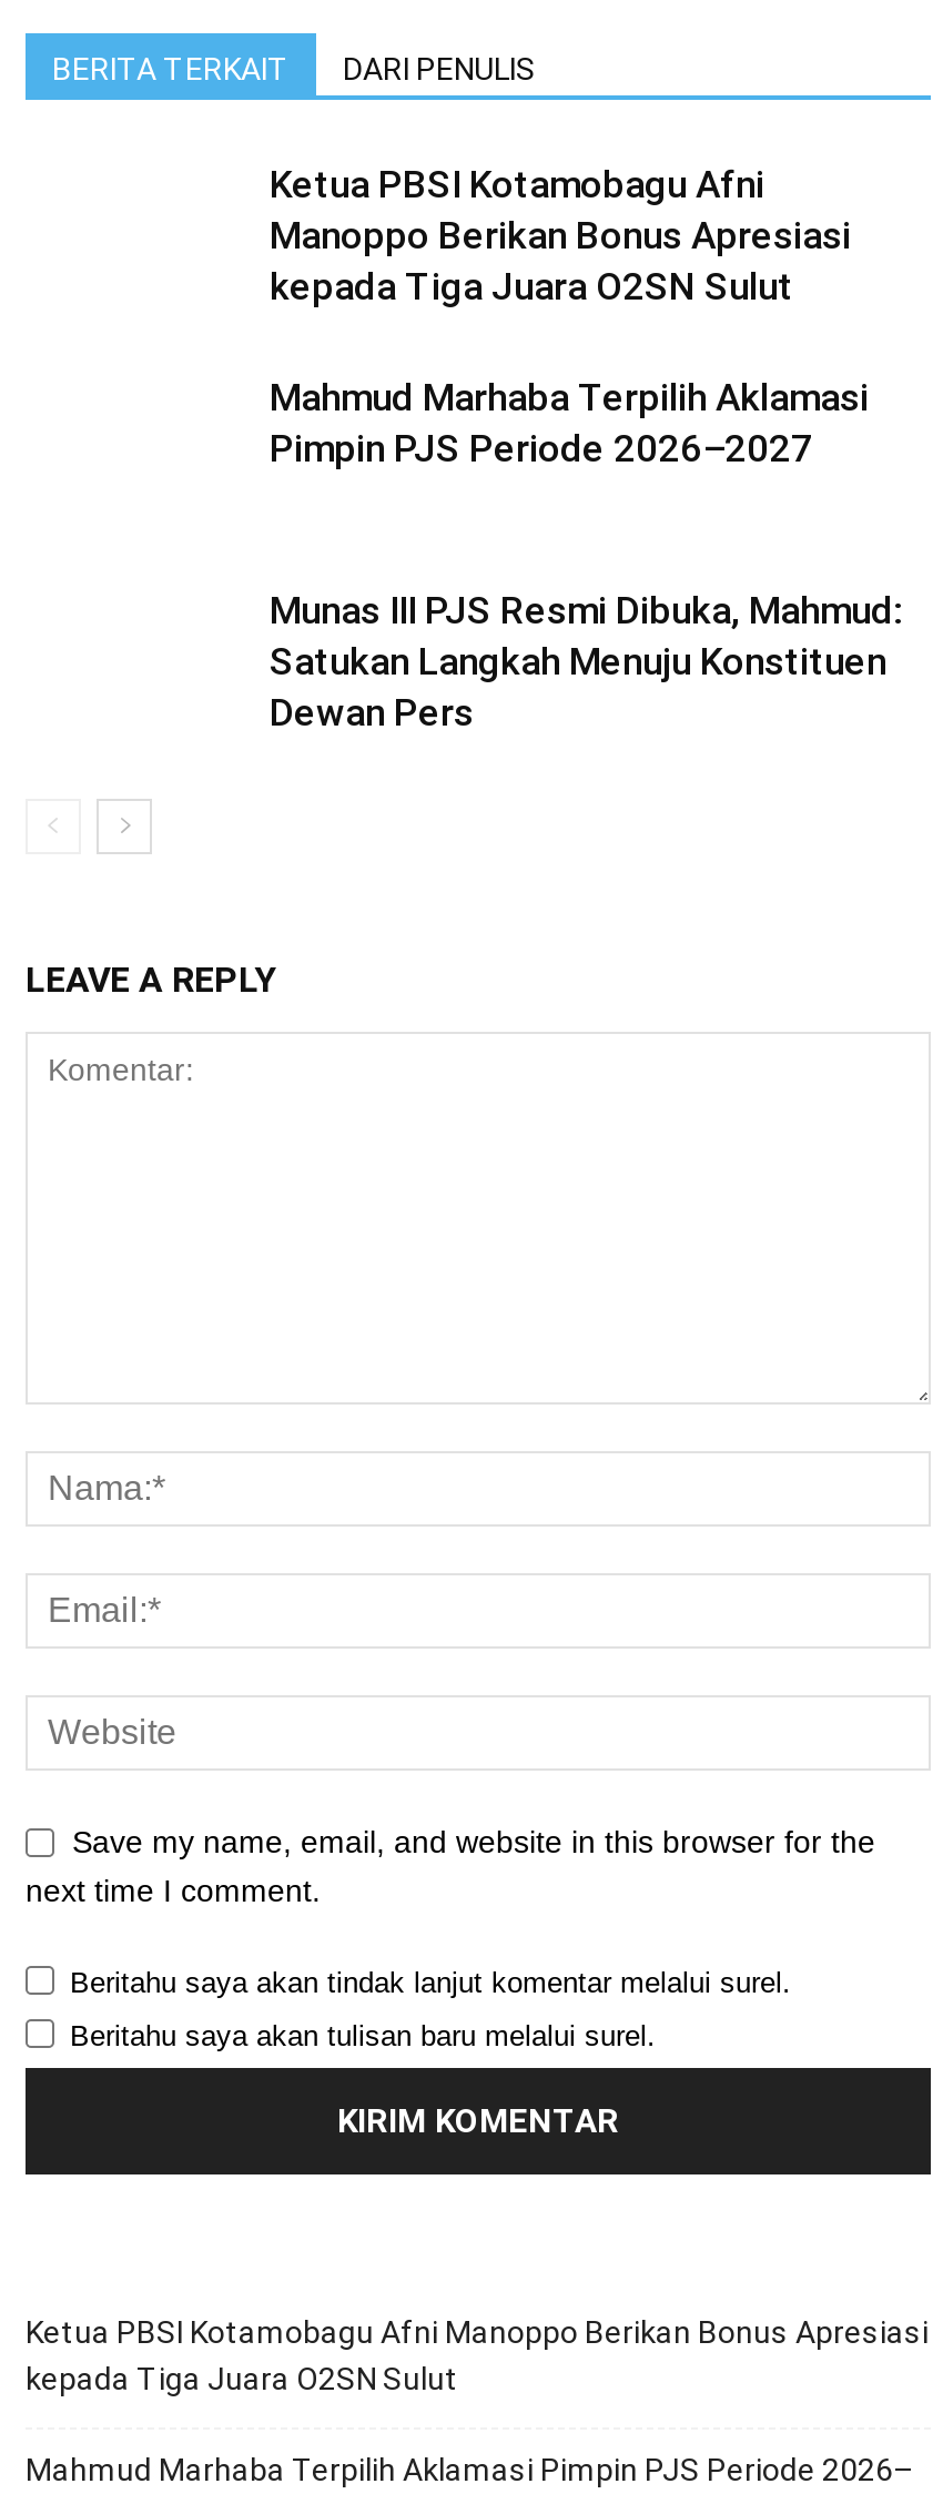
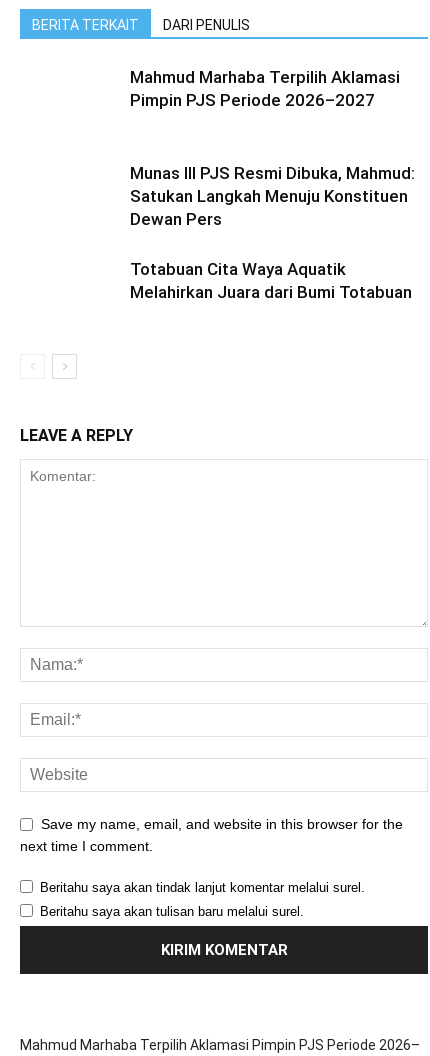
- Ketua PBSI Kotamobagu Afni
- Manoppo Berikan Bonus Apresiasi
- kepada Tiga Juara O2SN Sulut

moved up: Mahmud Marhaba Terpilih Aklamasi | Pimpin PJS Periode 2026–2027 | Munas III PJS Resmi Dibuka, Mahmud: | Satukan Langkah Menuju Konstituen | Dewan Pers

+ Totabuan Cita Waya Aquatik
+ Melahirkan Juara dari Bumi Totabuan

- Ketua PBSI Kotamobagu Afni Manoppo Berikan Bonus Apresiasi
- kepada Tiga Juara O2SN Sulut
